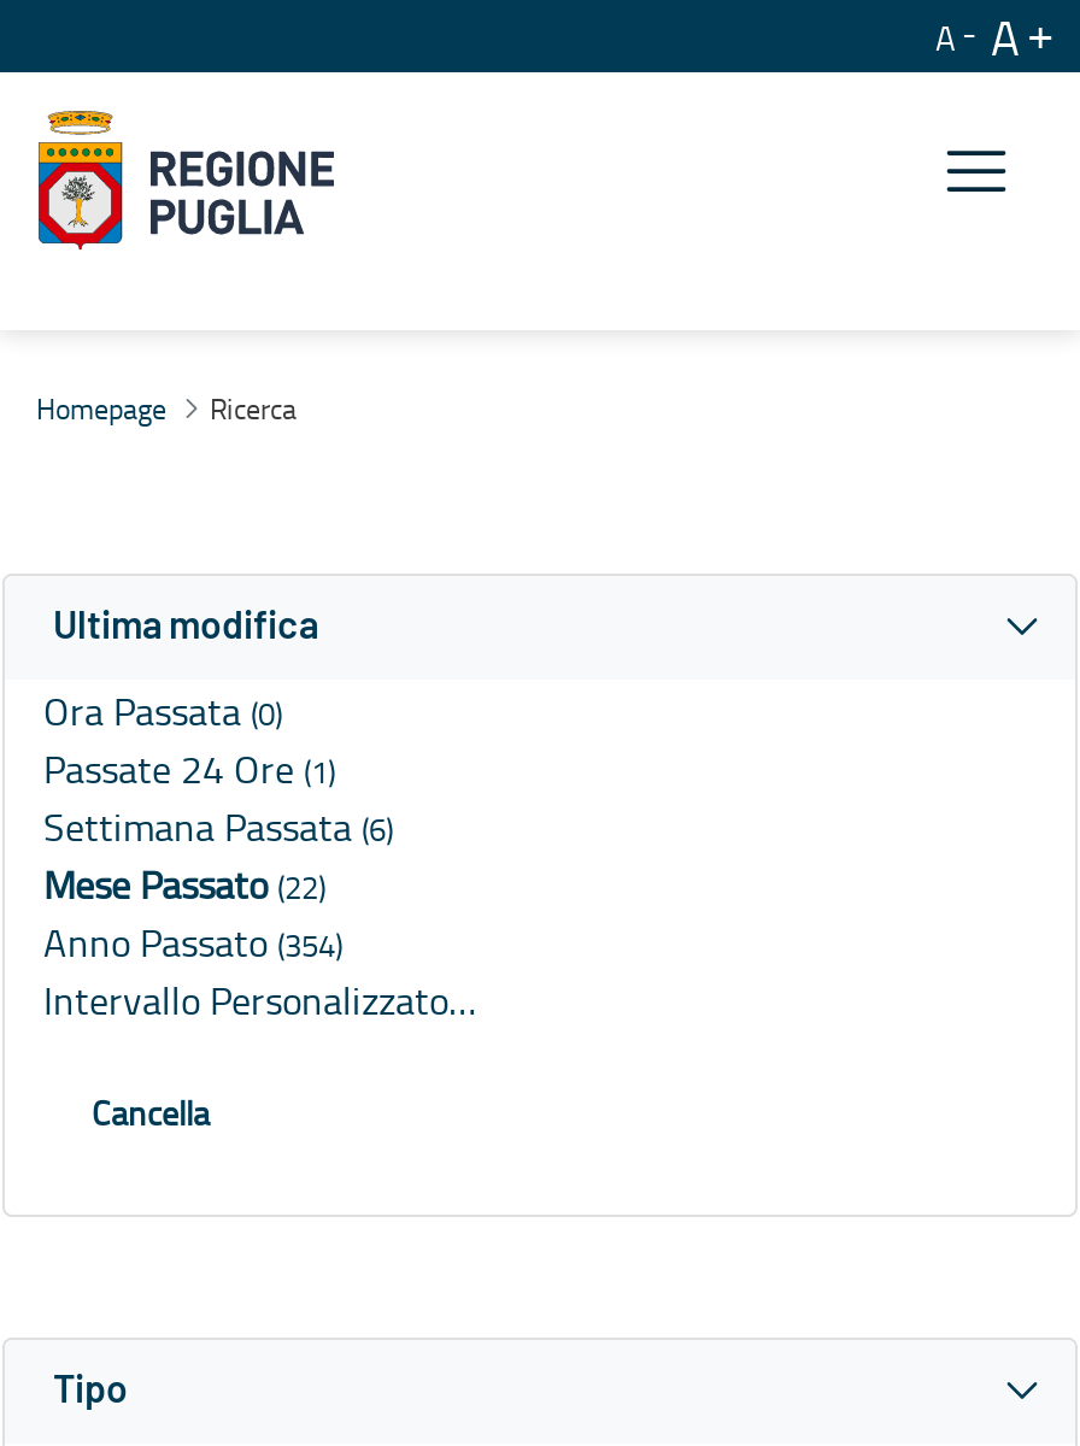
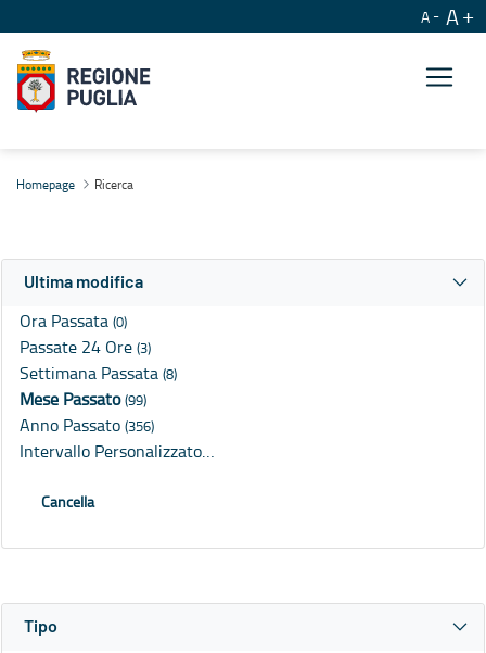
- Passate 24 Ore (1)
+ Passate 24 Ore (3)

- Settimana Passata (6)
+ Settimana Passata (8)

- Mese Passato (22)
+ Mese Passato (99)

- Anno Passato (354)
+ Anno Passato (356)
